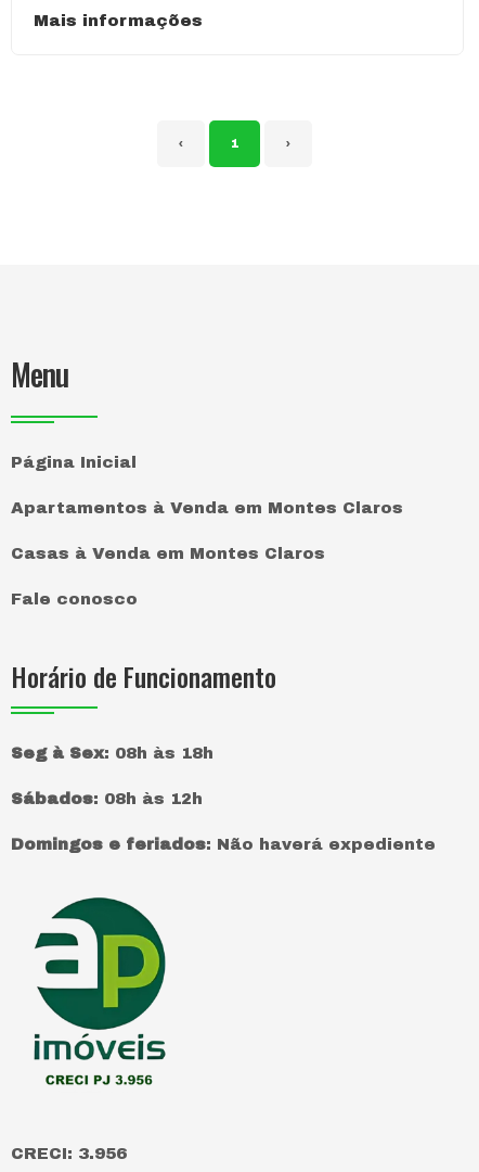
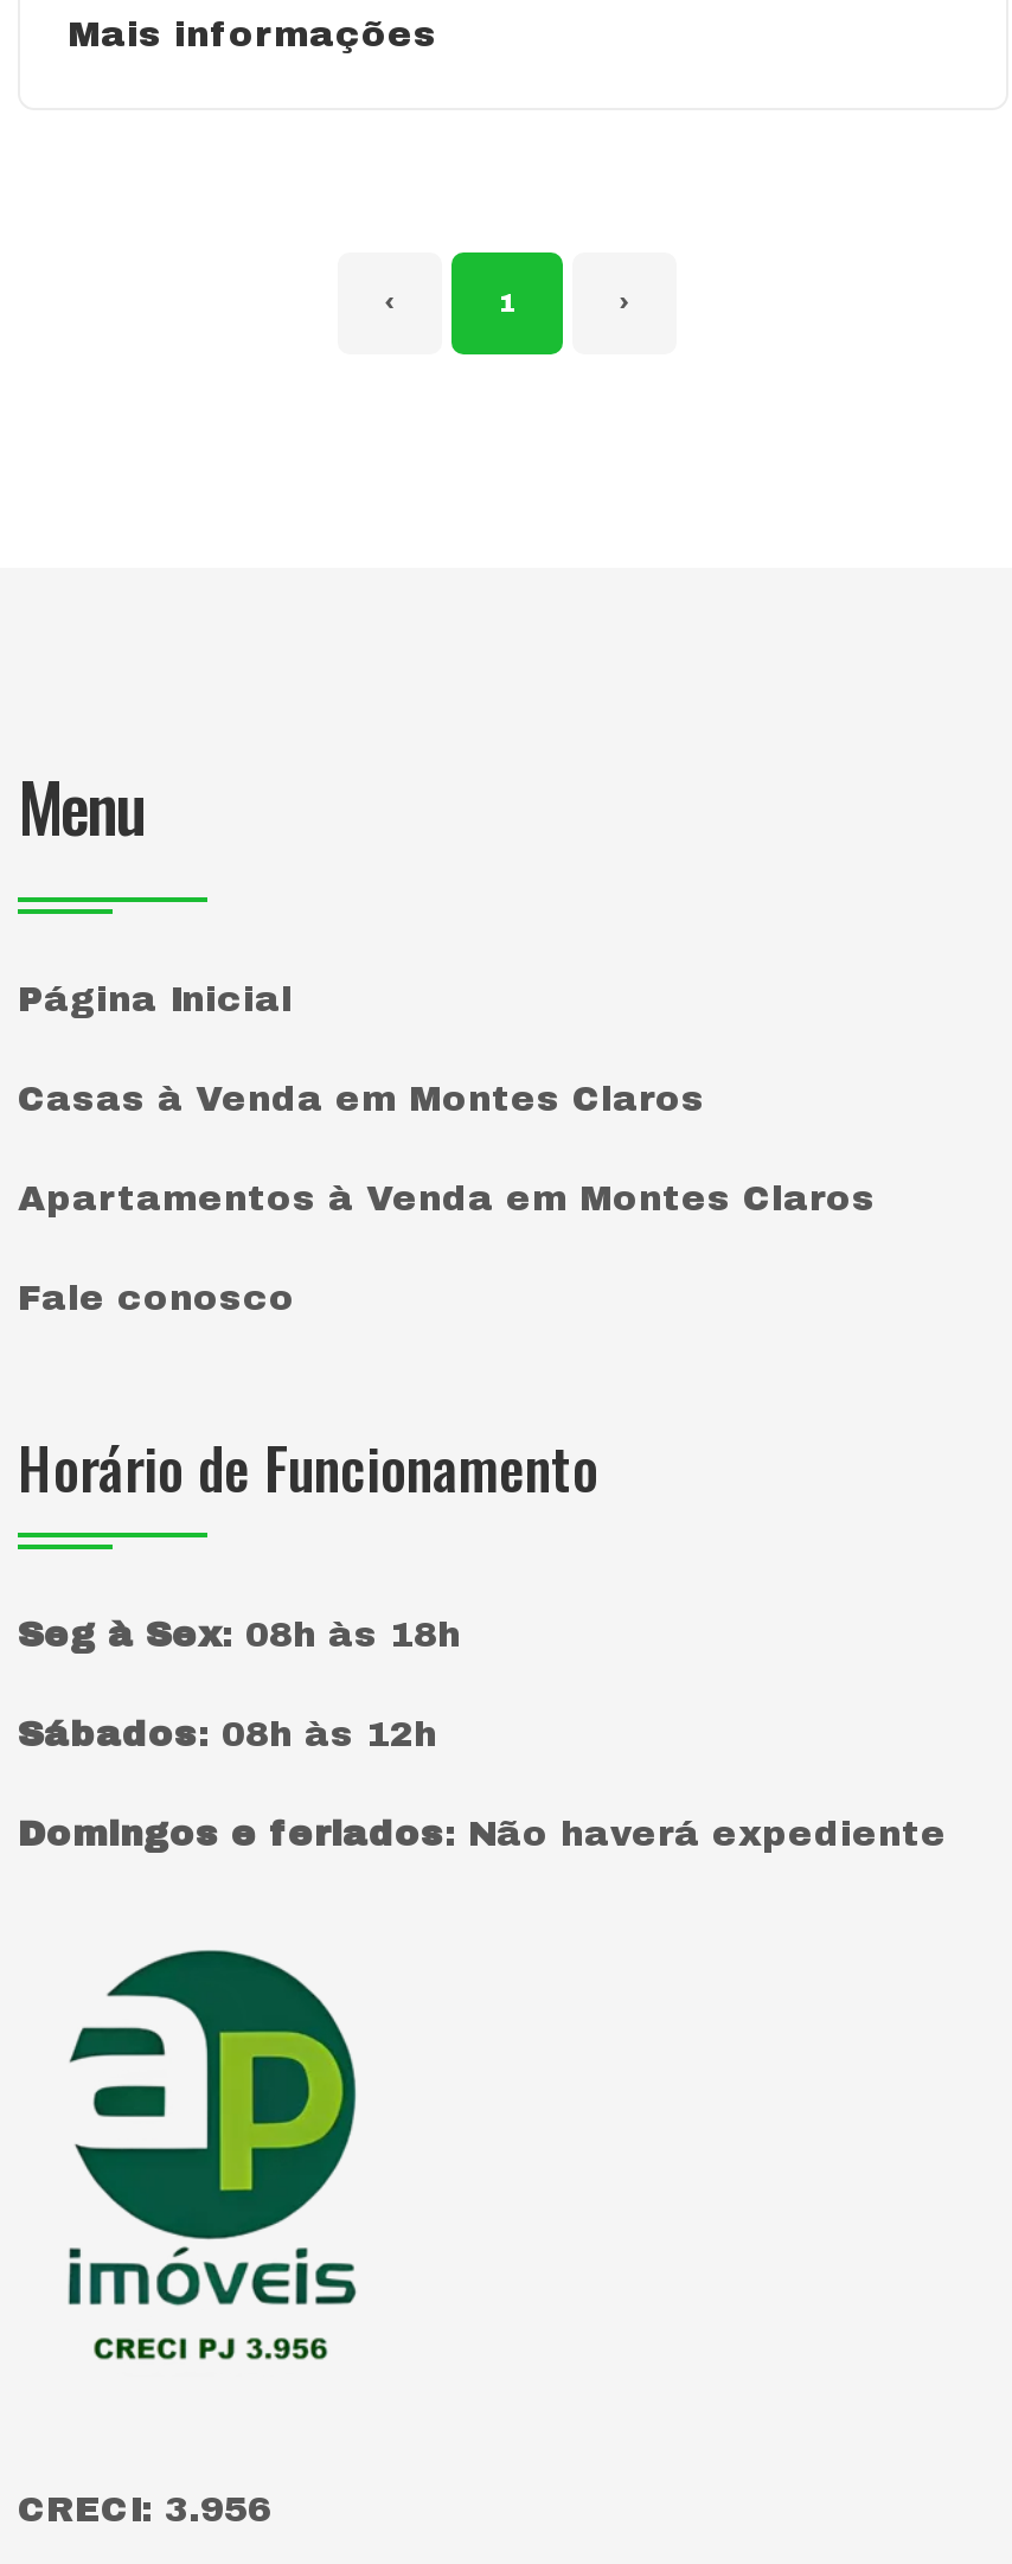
moved down: Apartamentos à Venda em Montes Claros

moved up: Casas à Venda em Montes Claros
